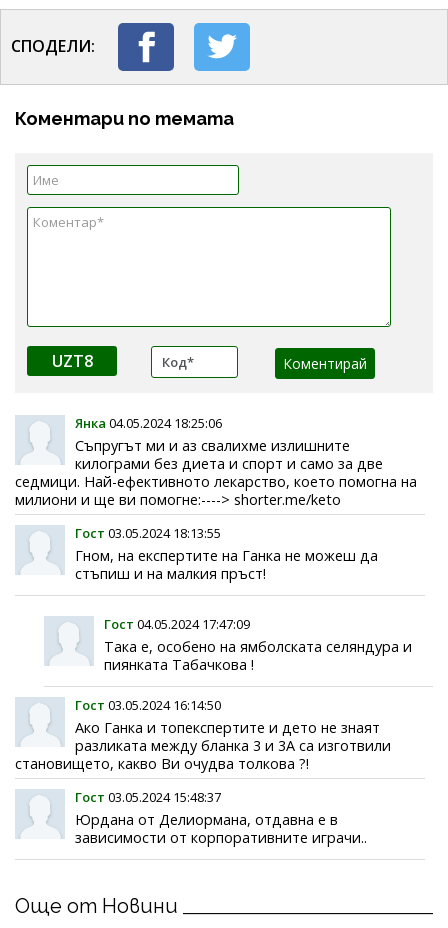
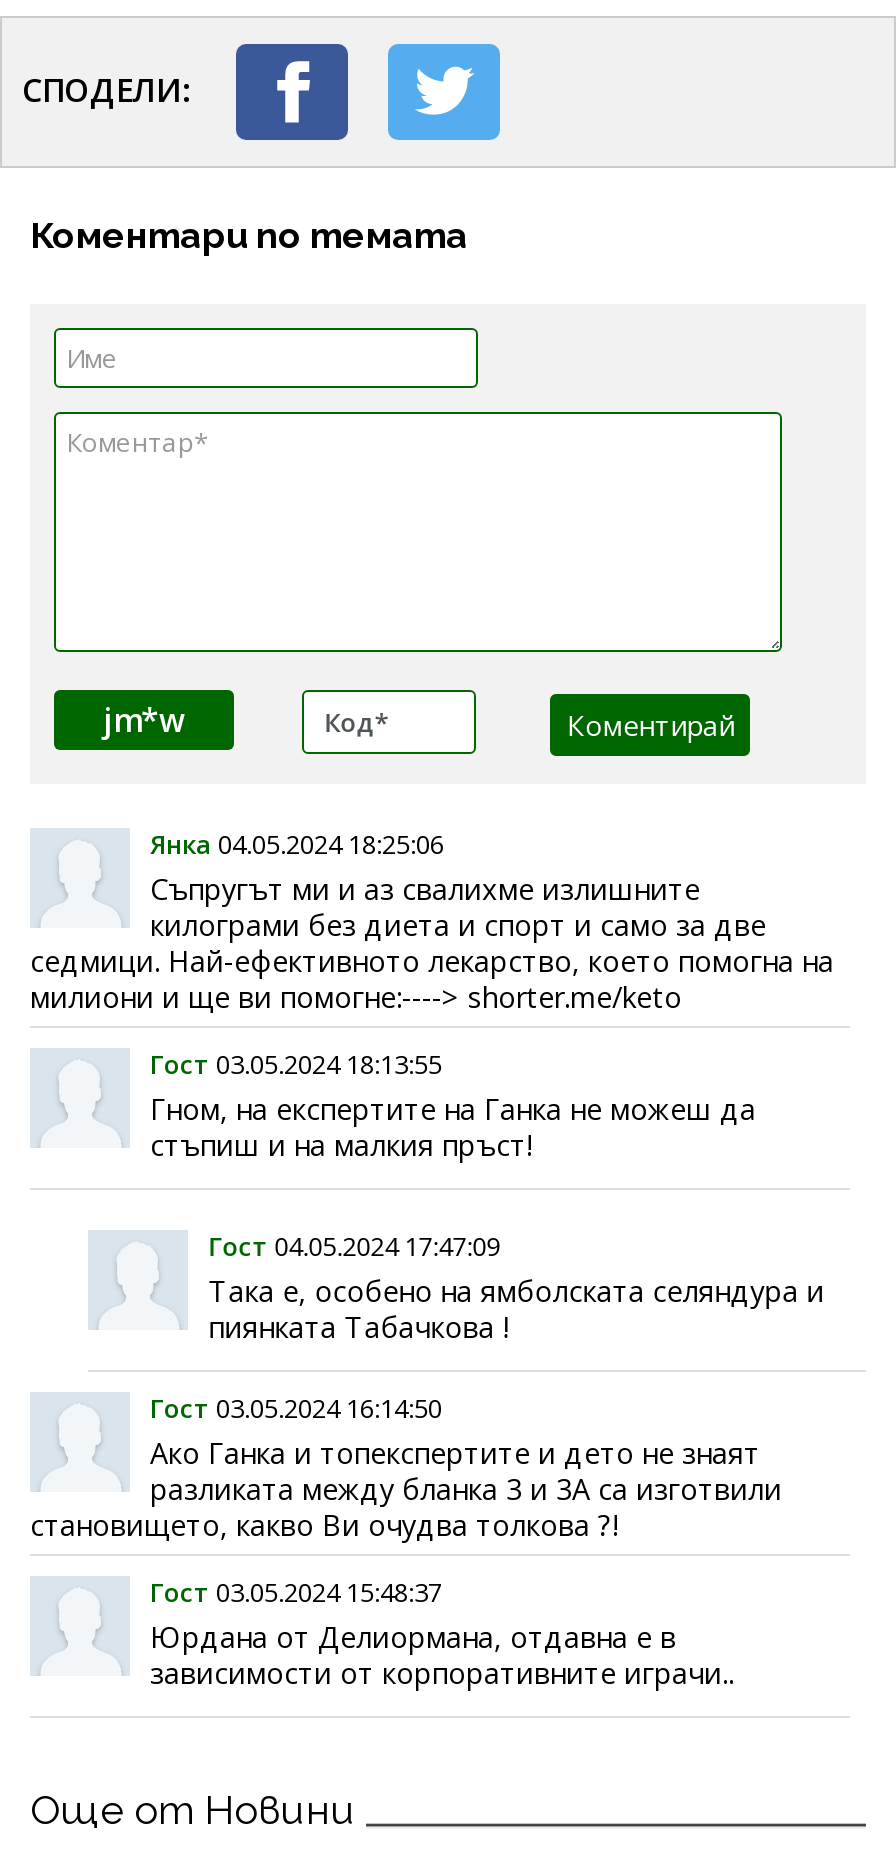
- UZT8
+ jm*w
